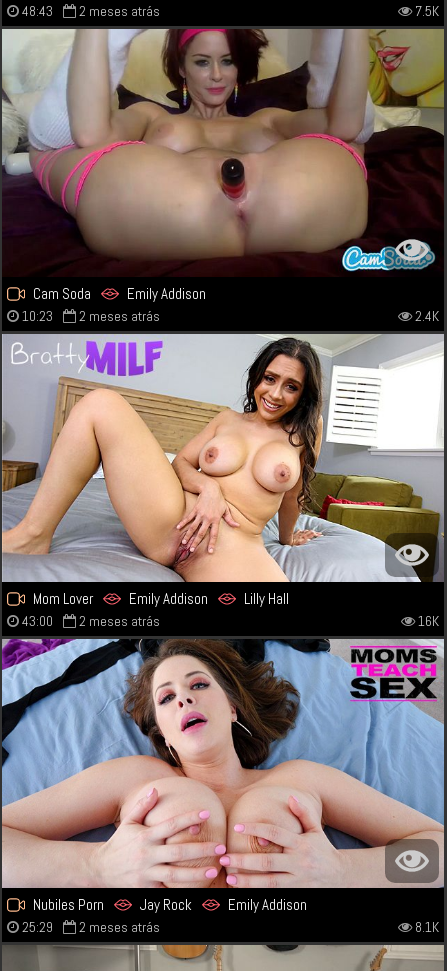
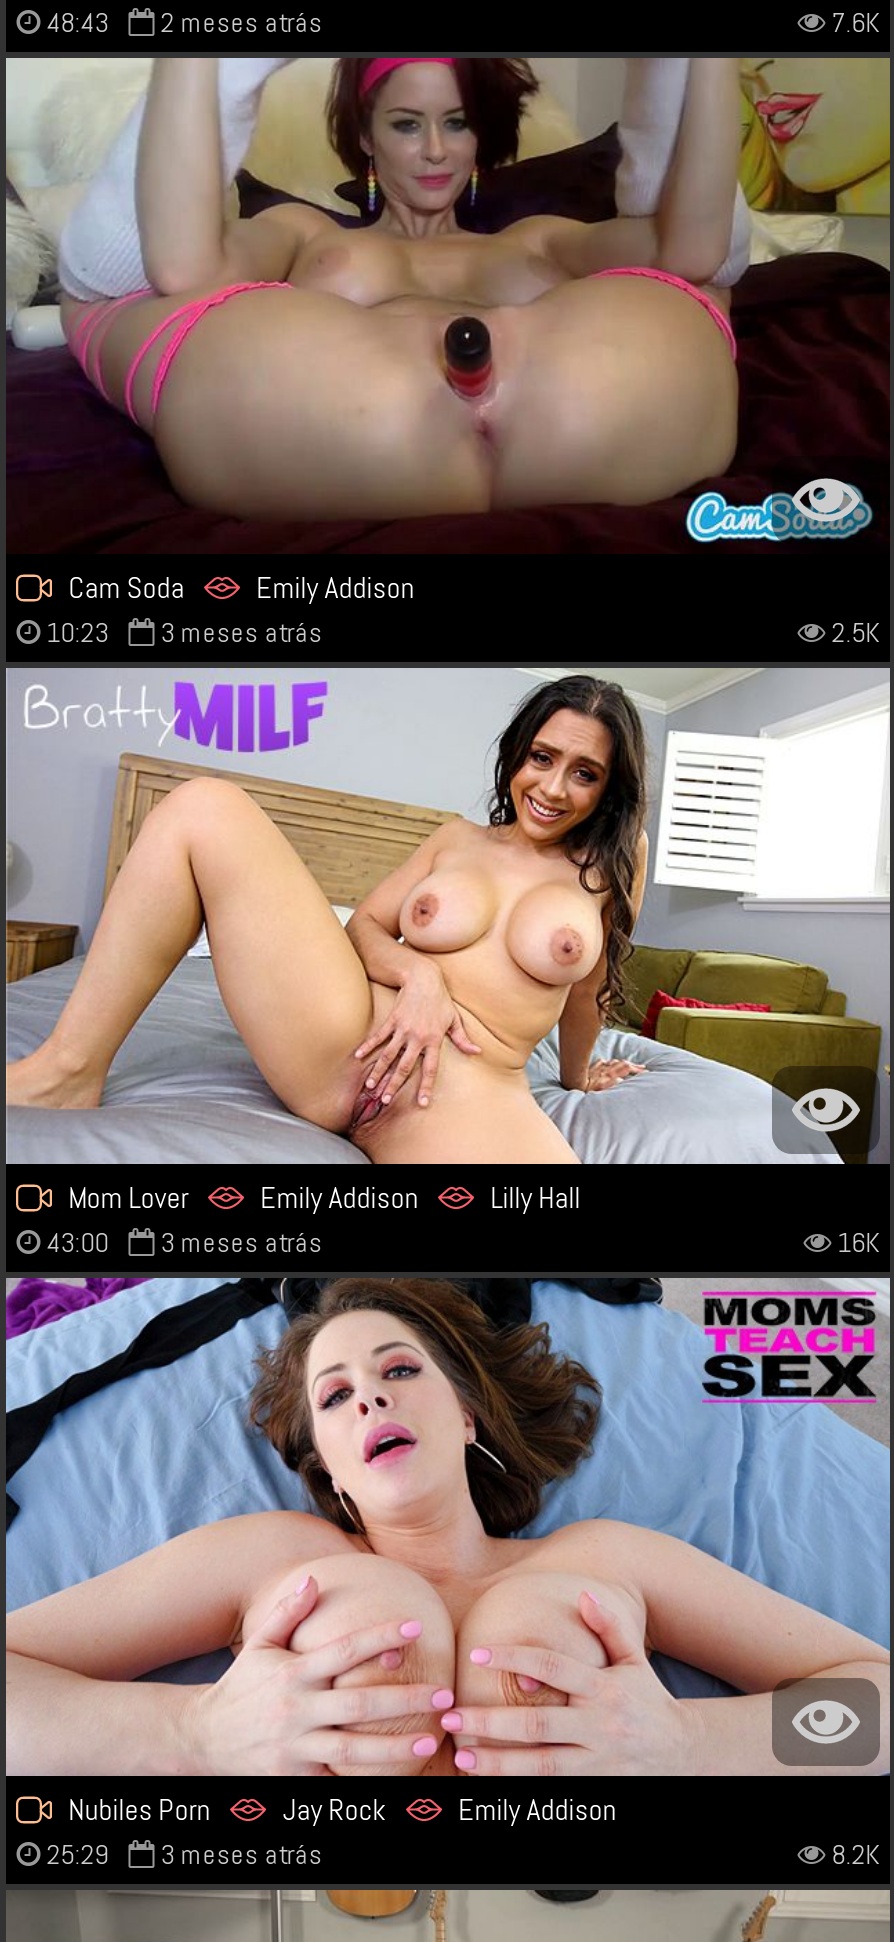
- 7.5K
+ 7.6K

- 2 meses atrás
- 2.4K
+ 3 meses atrás
+ 2.5K

- 43:00 2 meses atrás
+ 43:00 3 meses atrás

- 2 meses atrás
- 8.1K
+ 3 meses atrás
+ 8.2K
